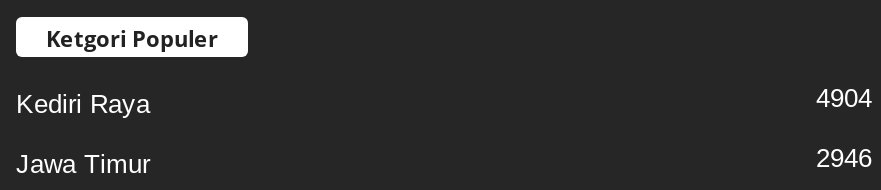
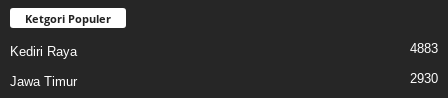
- 4904
+ 4883

- 2946
+ 2930
